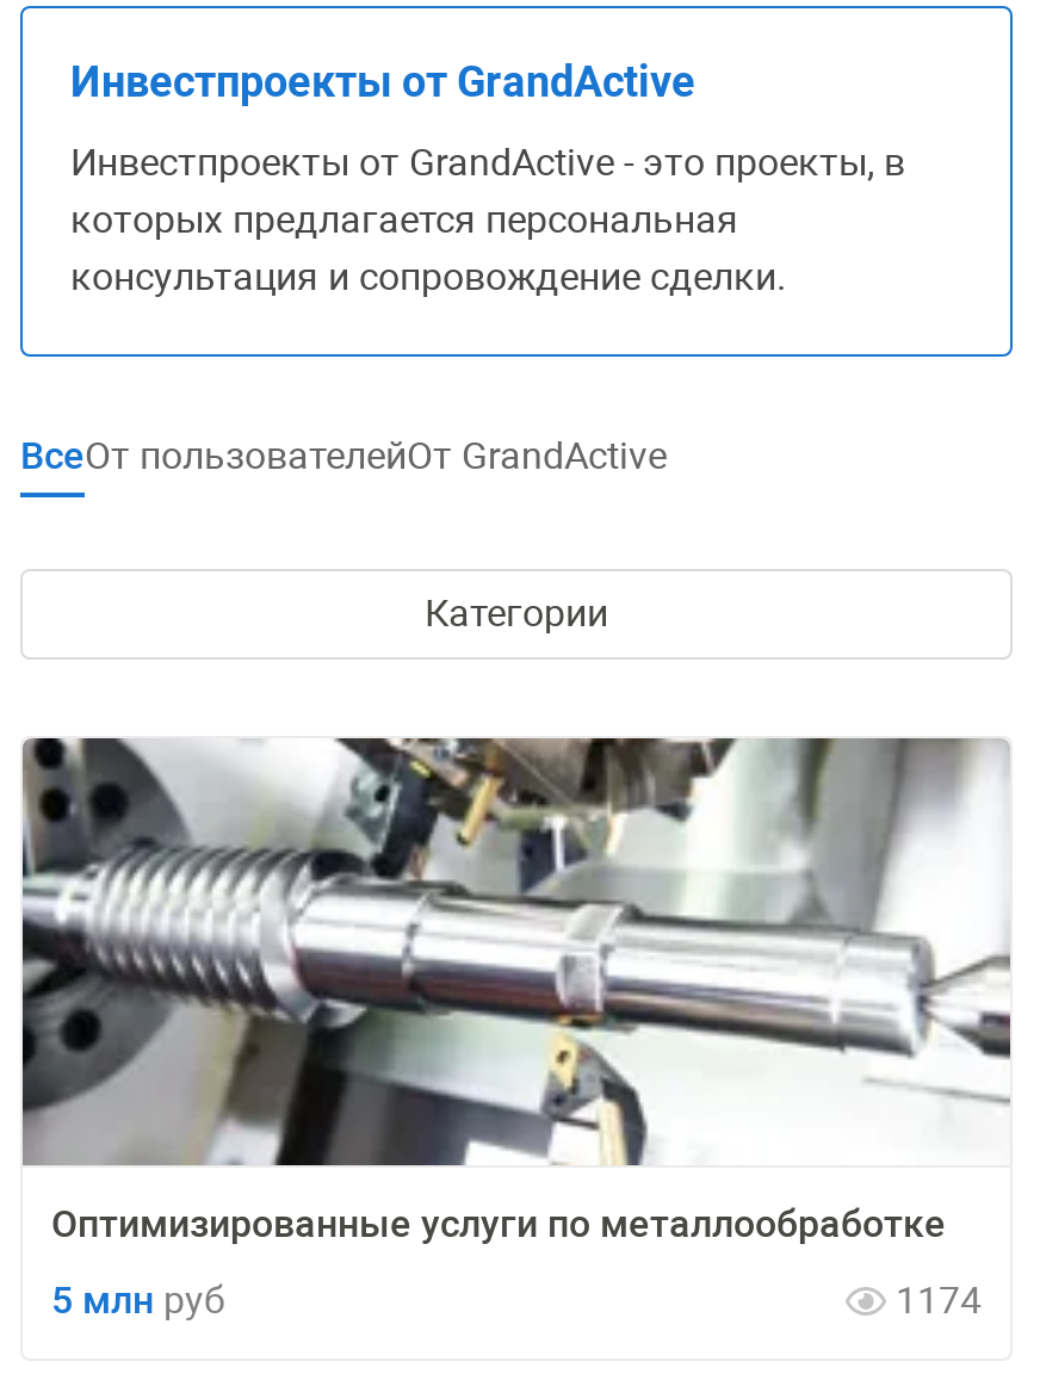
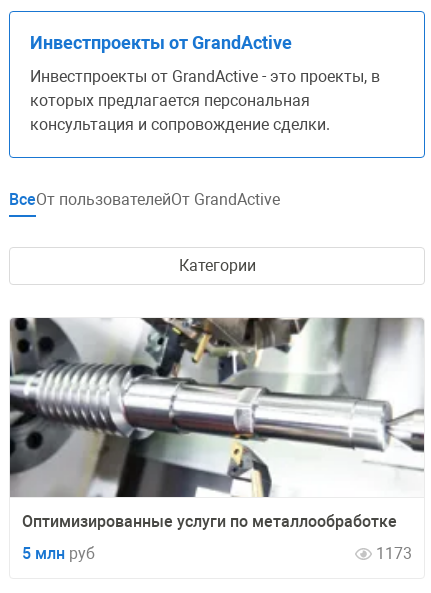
- 1174
+ 1173
